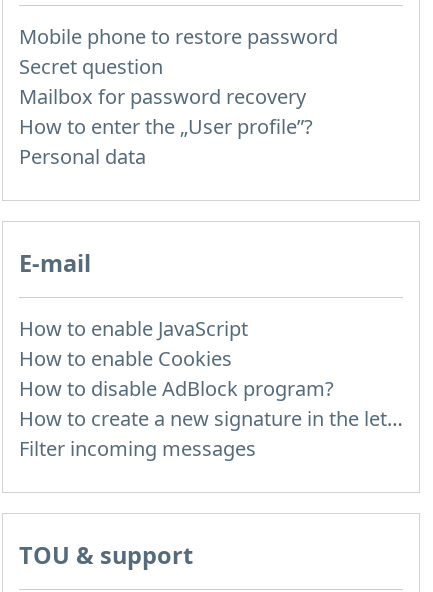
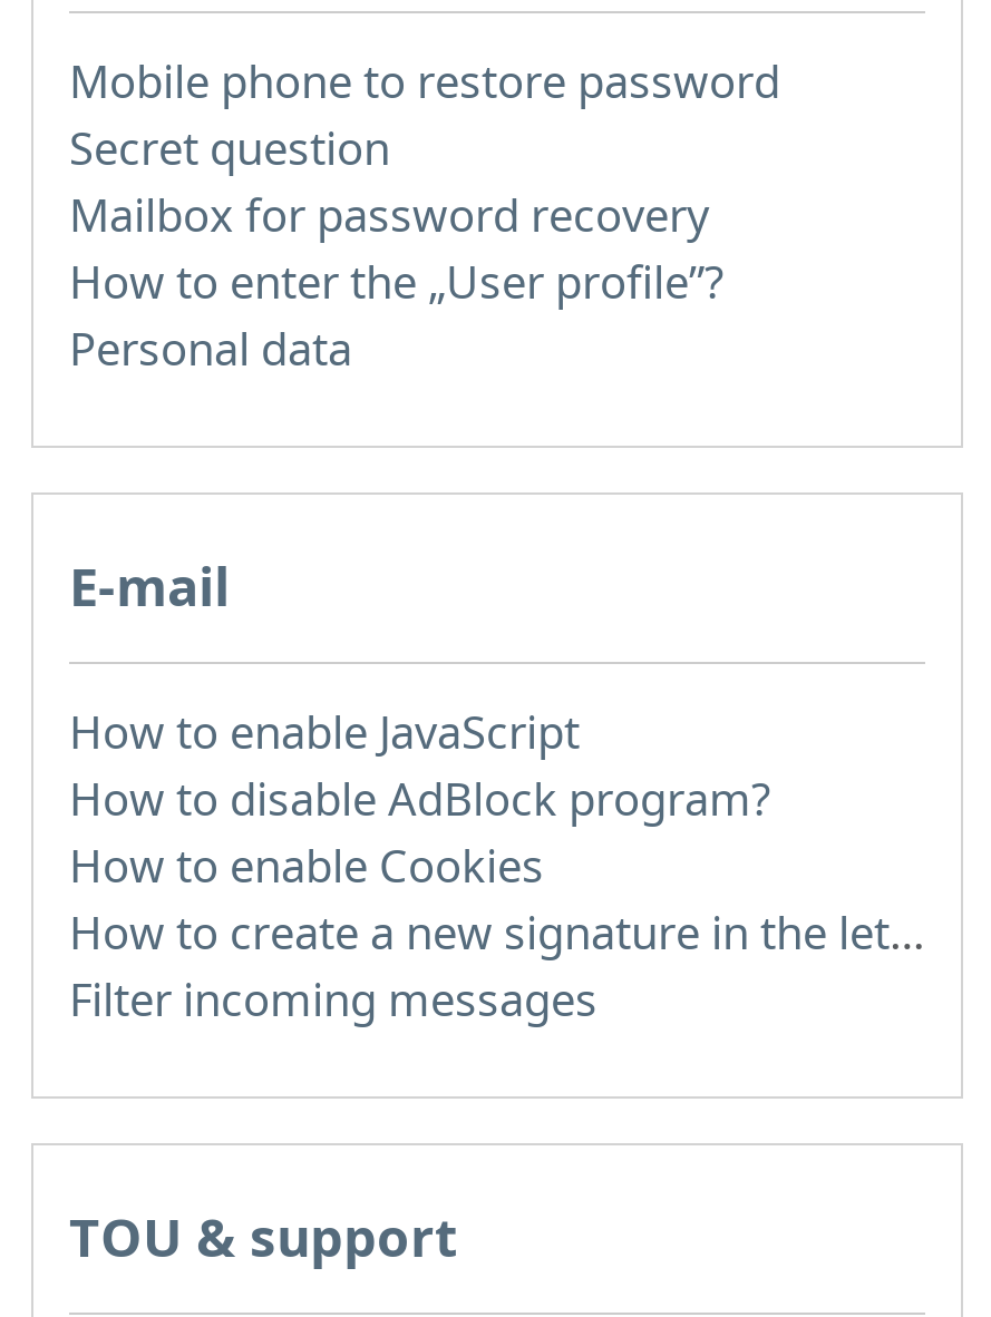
moved down: How to enable Cookies

moved up: How to disable AdBlock program?
